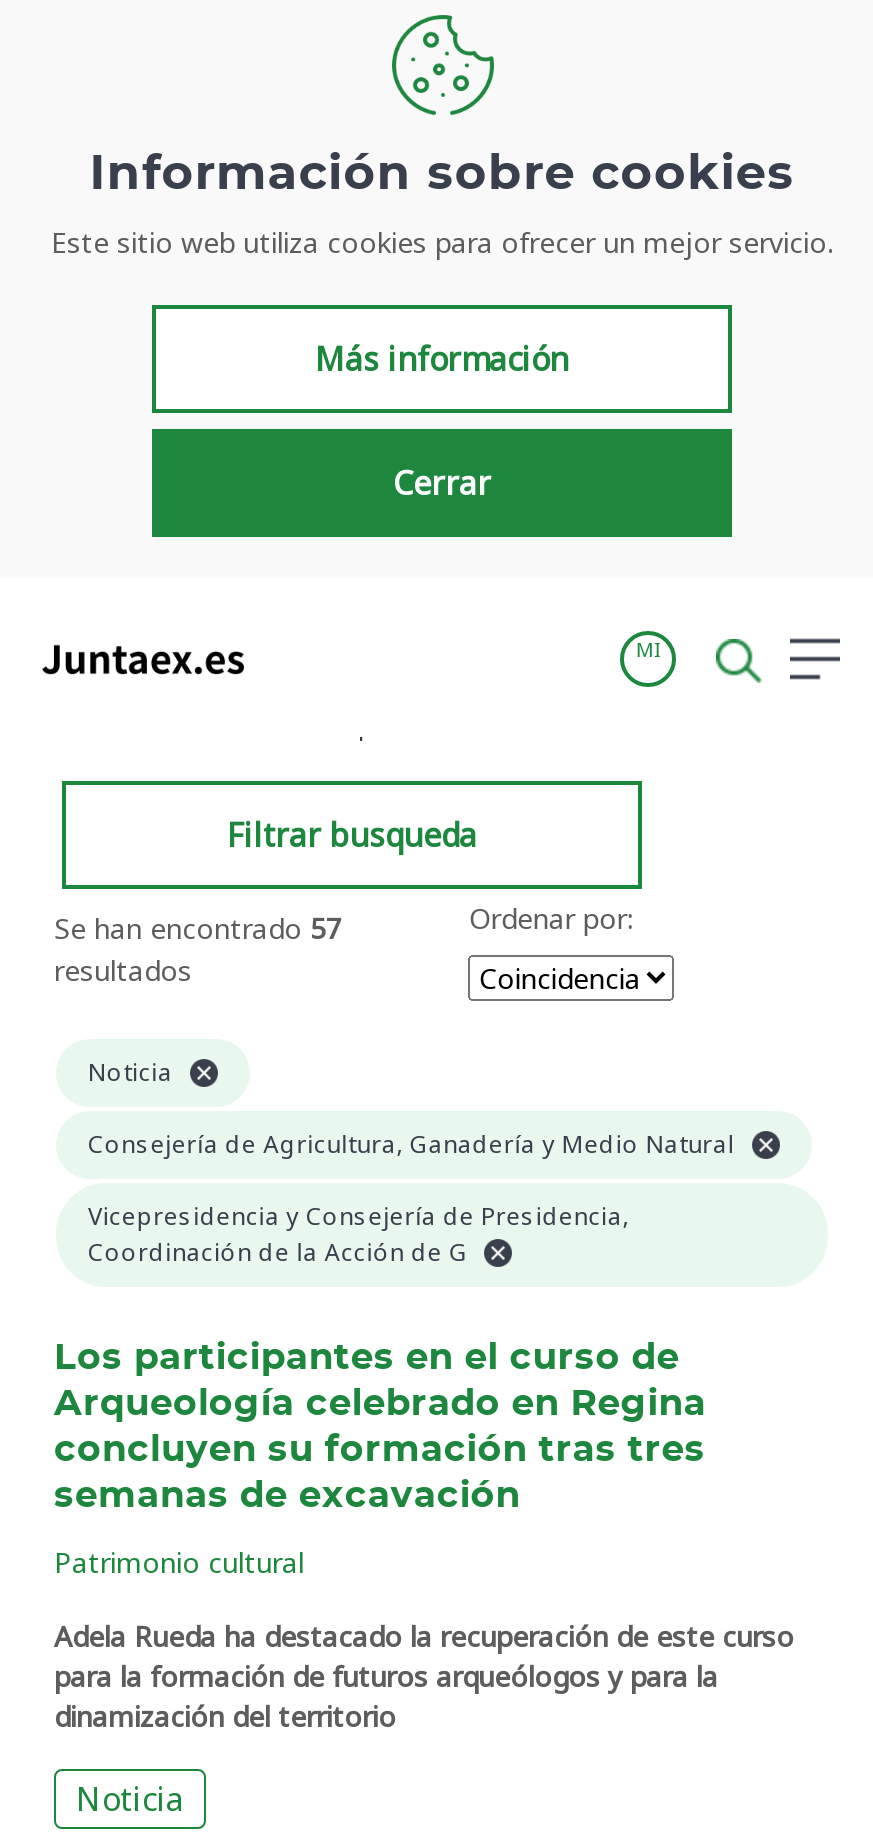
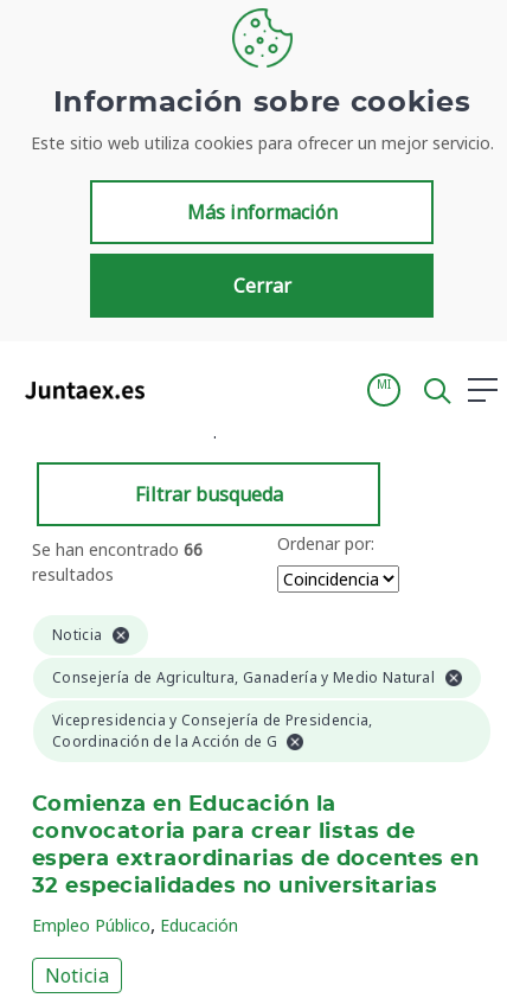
- Se han encontrado 57
+ Se han encontrado 66

- Los participantes en el curso de
- Arqueología celebrado en Regina
- concluyen su formación tras tres
- semanas de excavación
- Patrimonio cultural
- Adela Rueda ha destacado la recuperación de este curso
- para la formación de futuros arqueólogos y para la
- dinamización del territorio
+ Comienza en Educación la
+ convocatoria para crear listas de
+ espera extraordinarias de docentes en
+ 32 especialidades no universitarias
+ Empleo Público, Educación
